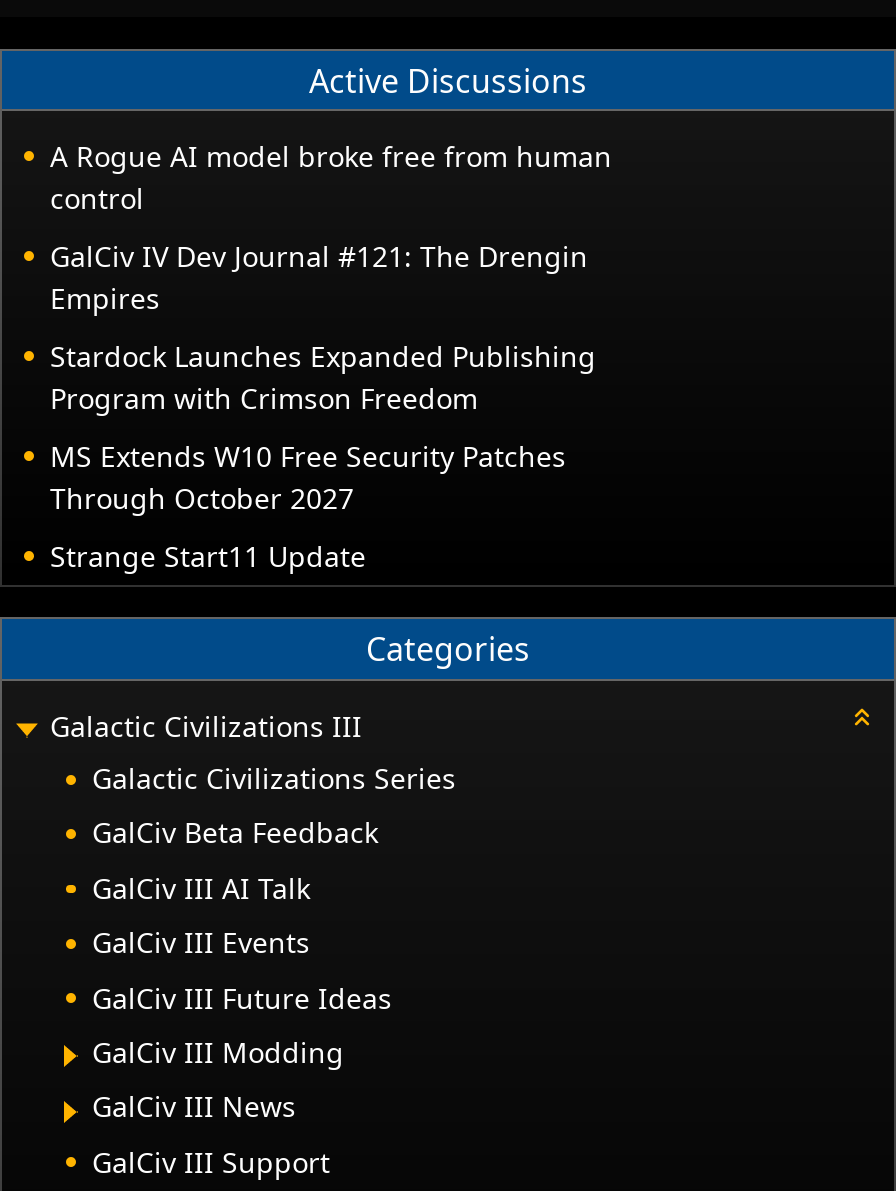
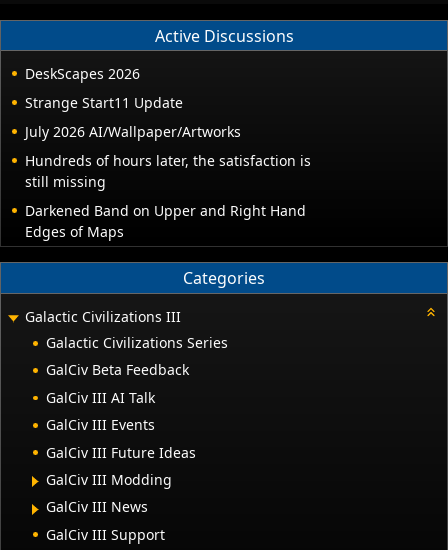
- A Rogue AI model broke free from human
- control
- GalCiv IV Dev Journal #121: The Drengin
- Empires
- Stardock Launches Expanded Publishing
- Program with Crimson Freedom
- MS Extends W10 Free Security Patches
- Through October 2027
+ DeskScapes 2026

moved up: Strange Start11 Update

+ July 2026 AI/Wallpaper/Artworks
+ Hundreds of hours later, the satisfaction is
+ still missing
+ Darkened Band on Upper and Right Hand
+ Edges of Maps
